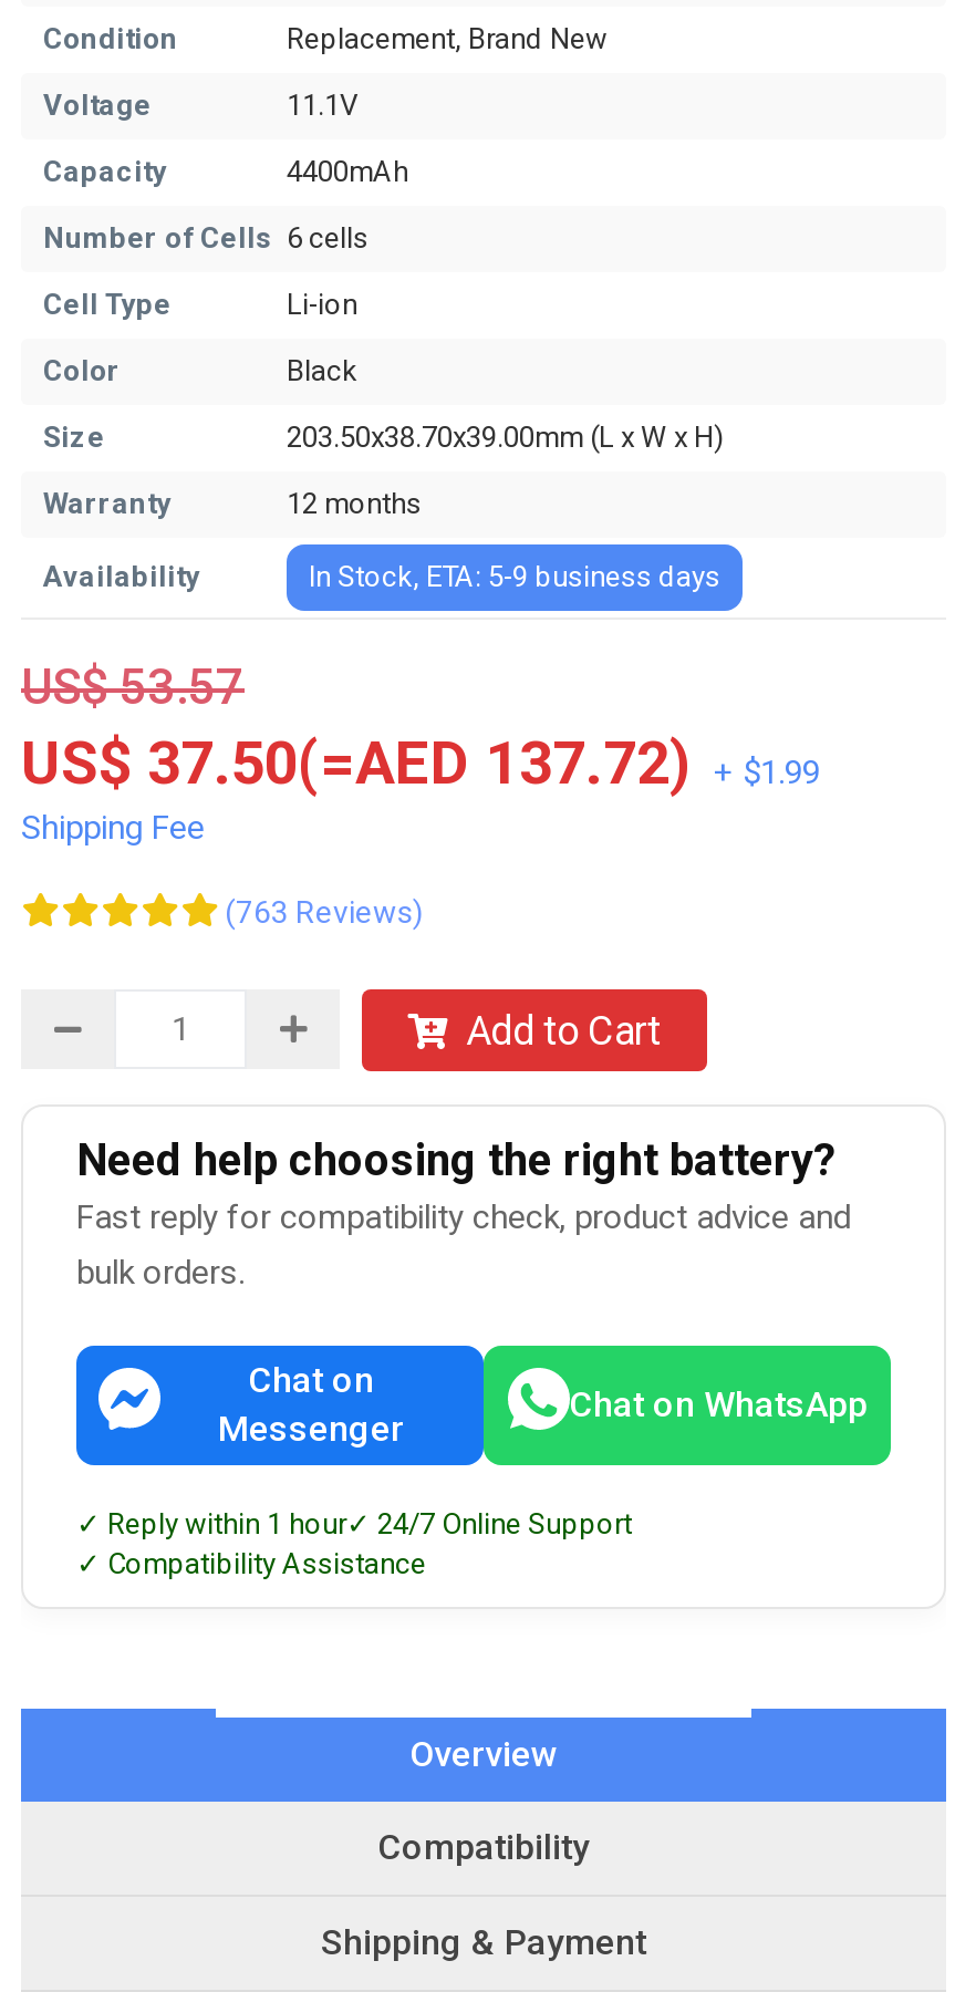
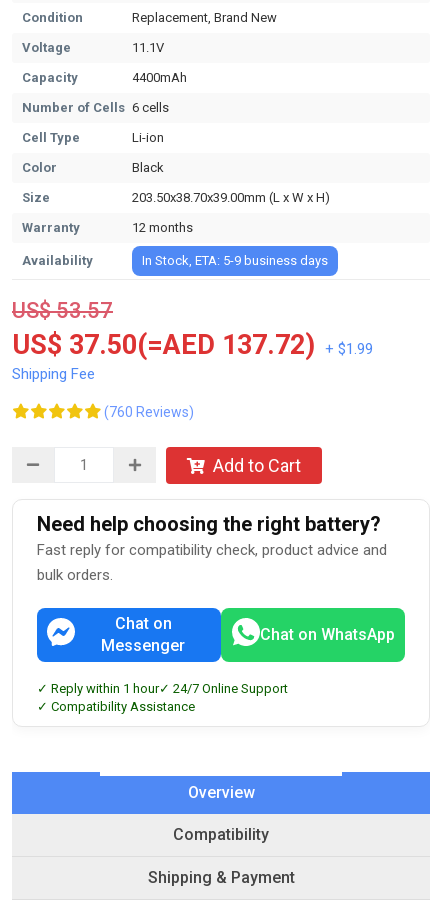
- (763 Reviews)
+ (760 Reviews)
